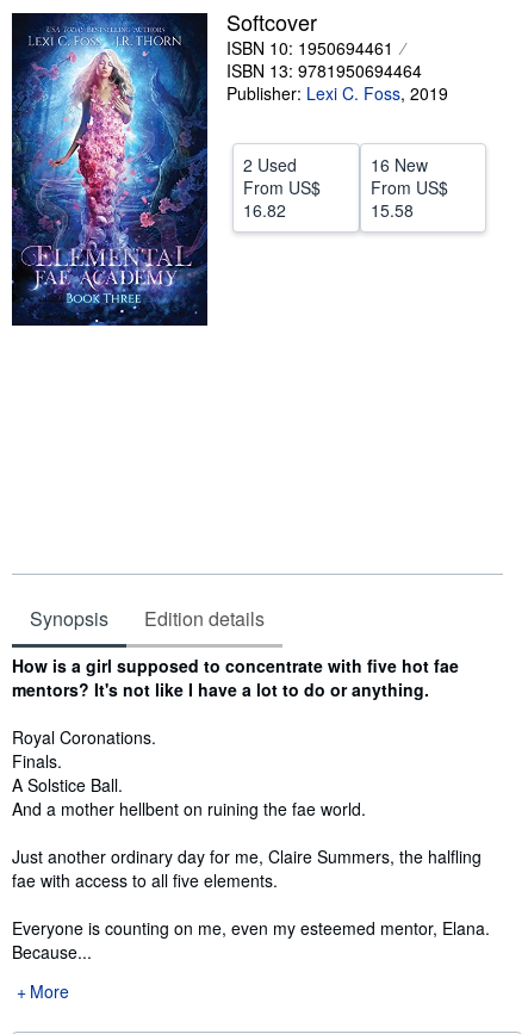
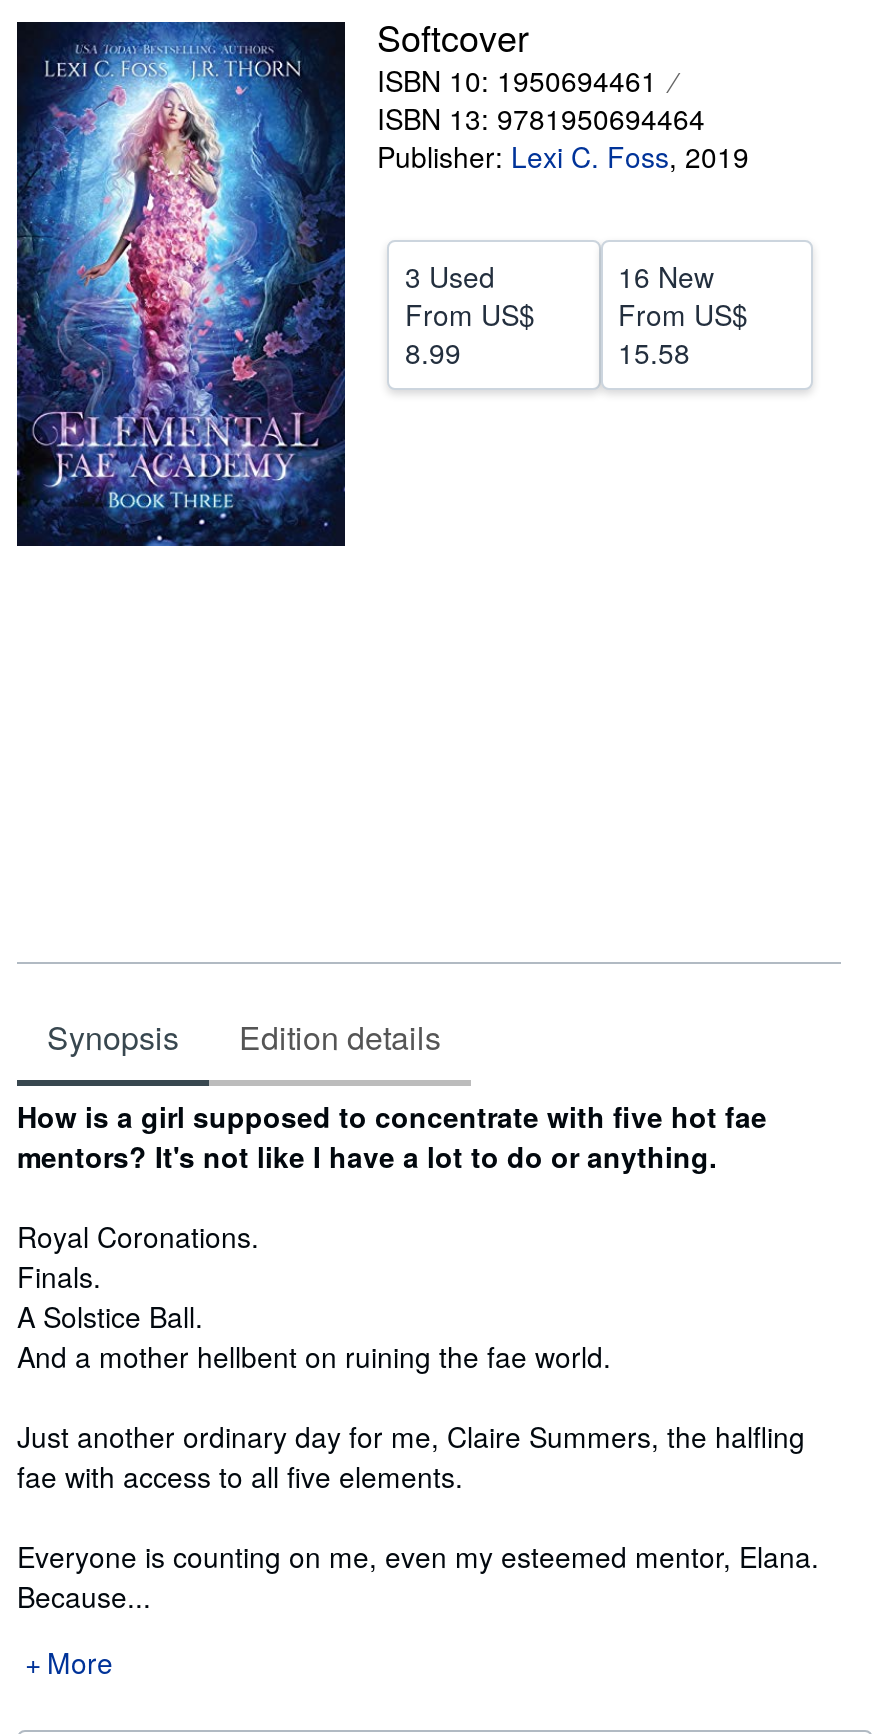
- 2 Used
+ 3 Used

- 16.82
+ 8.99
